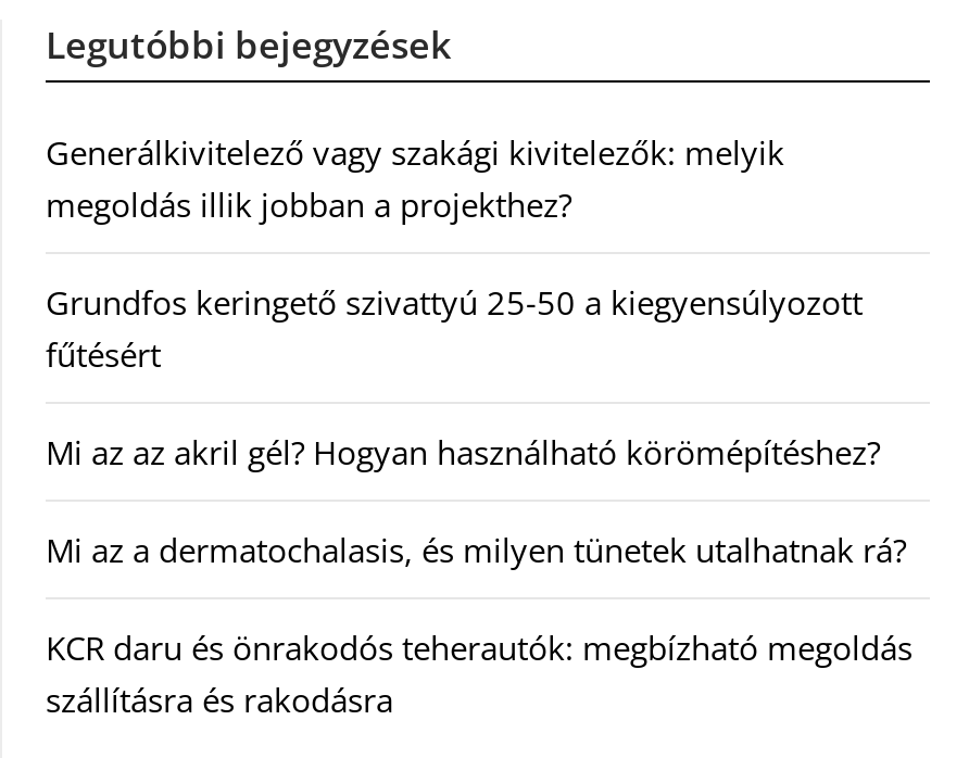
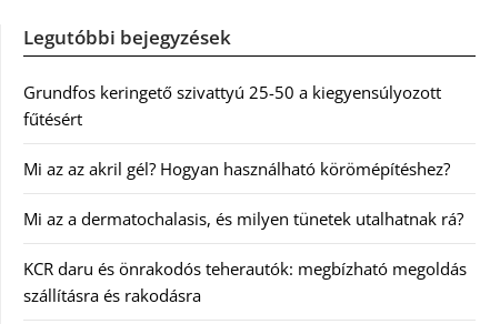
- Generálkivitelező vagy szakági kivitelezők: melyik
- megoldás illik jobban a projekthez?
